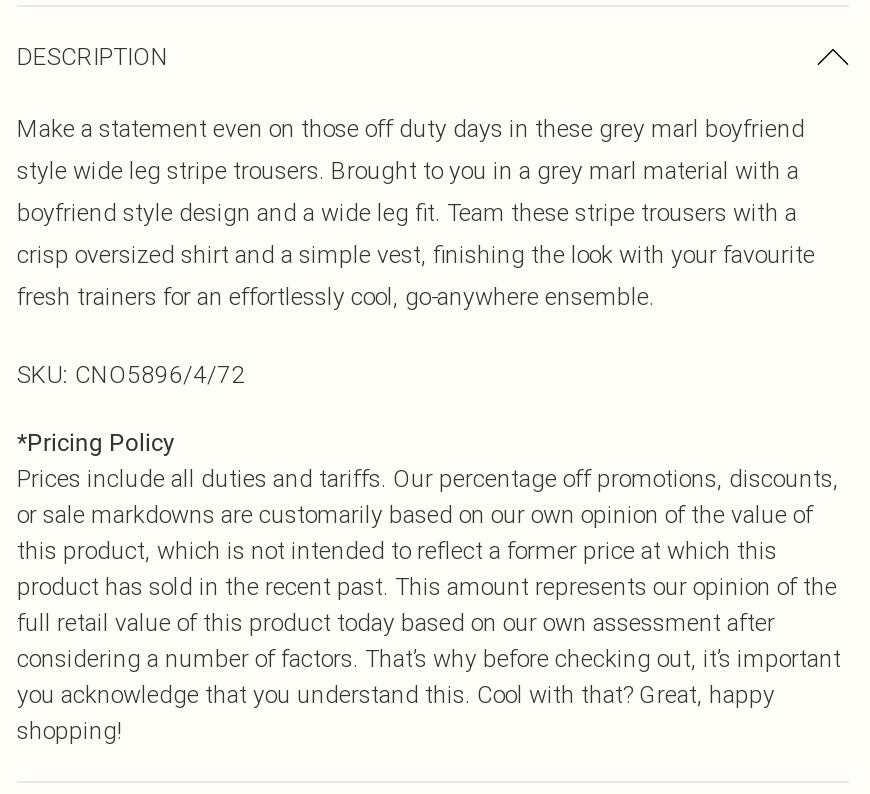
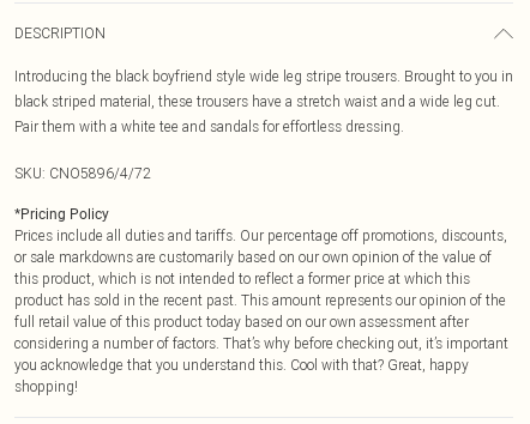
- Make a statement even on those off duty days in these grey marl boyfriend
- style wide leg stripe trousers. Brought to you in a grey marl material with a
- boyfriend style design and a wide leg fit. Team these stripe trousers with a
- crisp oversized shirt and a simple vest, finishing the look with your favourite
- fresh trainers for an effortlessly cool, go-anywhere ensemble.
+ Introducing the black boyfriend style wide leg stripe trousers. Brought to you in
+ black striped material, these trousers have a stretch waist and a wide leg cut.
+ Pair them with a white tee and sandals for effortless dressing.
